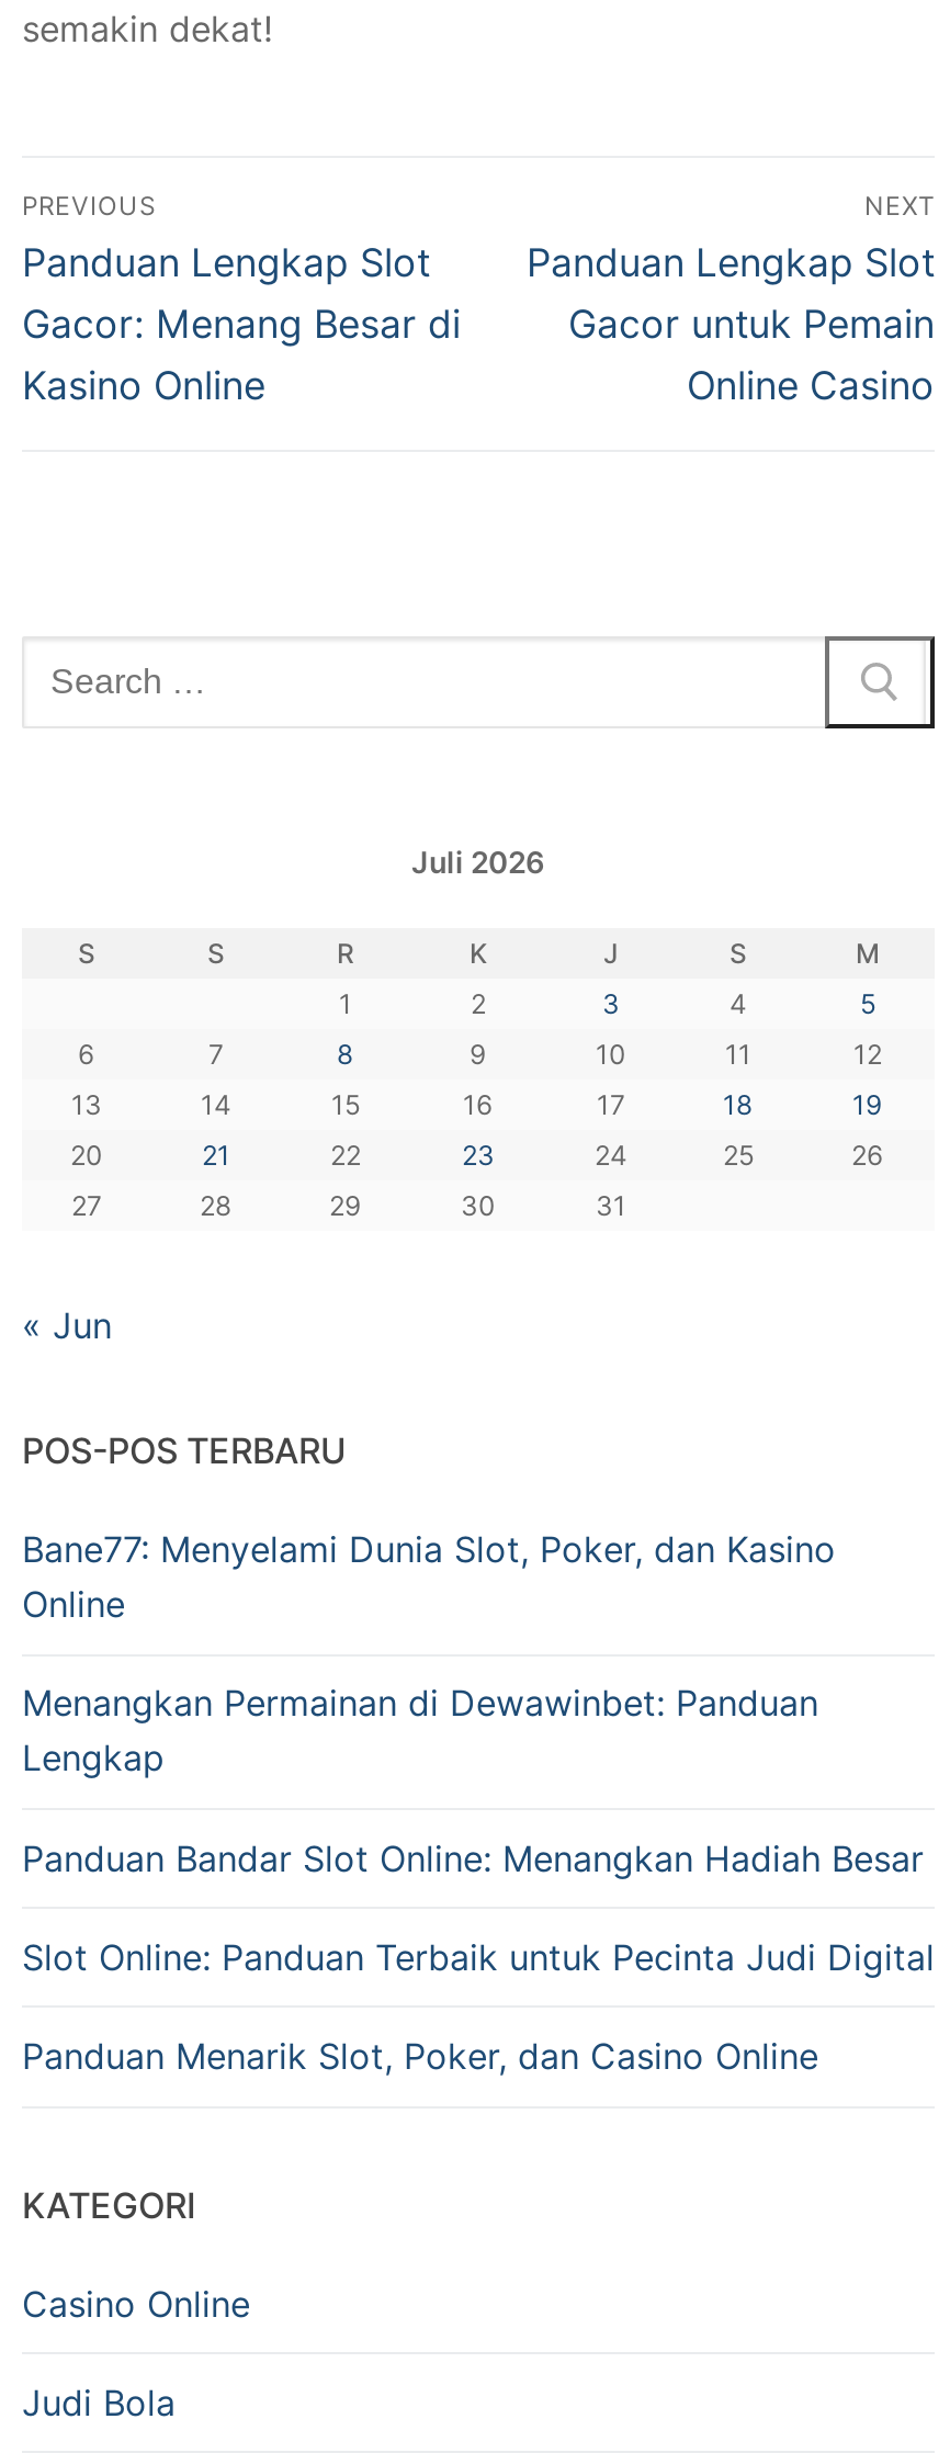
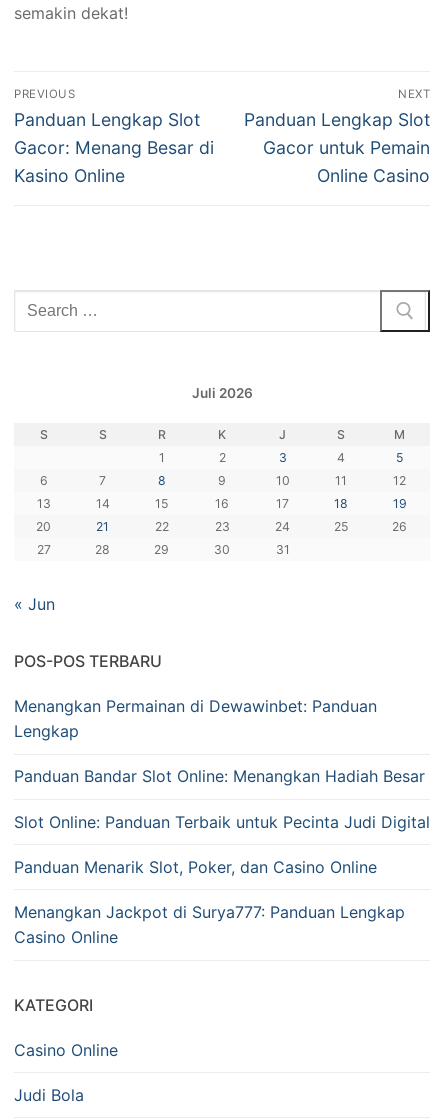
- Bane77: Menyelami Dunia Slot, Poker, dan Kasino
- Online

moved up: Menangkan Permainan di Dewawinbet: Panduan | Lengkap | Panduan Bandar Slot Online: Menangkan Hadiah Besar | Slot Online: Panduan Terbaik untuk Pecinta Judi Digital | Panduan Menarik Slot, Poker, dan Casino Online

+ Menangkan Jackpot di Surya777: Panduan Lengkap
+ Casino Online
